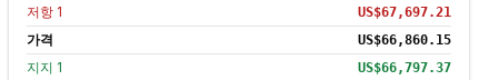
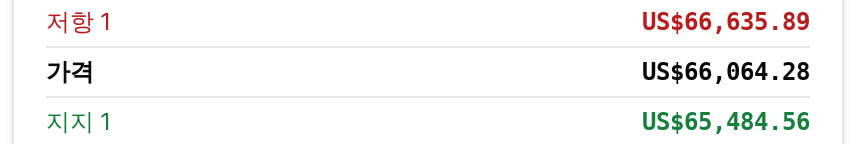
- US$67,697.21
+ US$66,635.89

- US$66,860.15
+ US$66,064.28

- US$66,797.37
+ US$65,484.56
